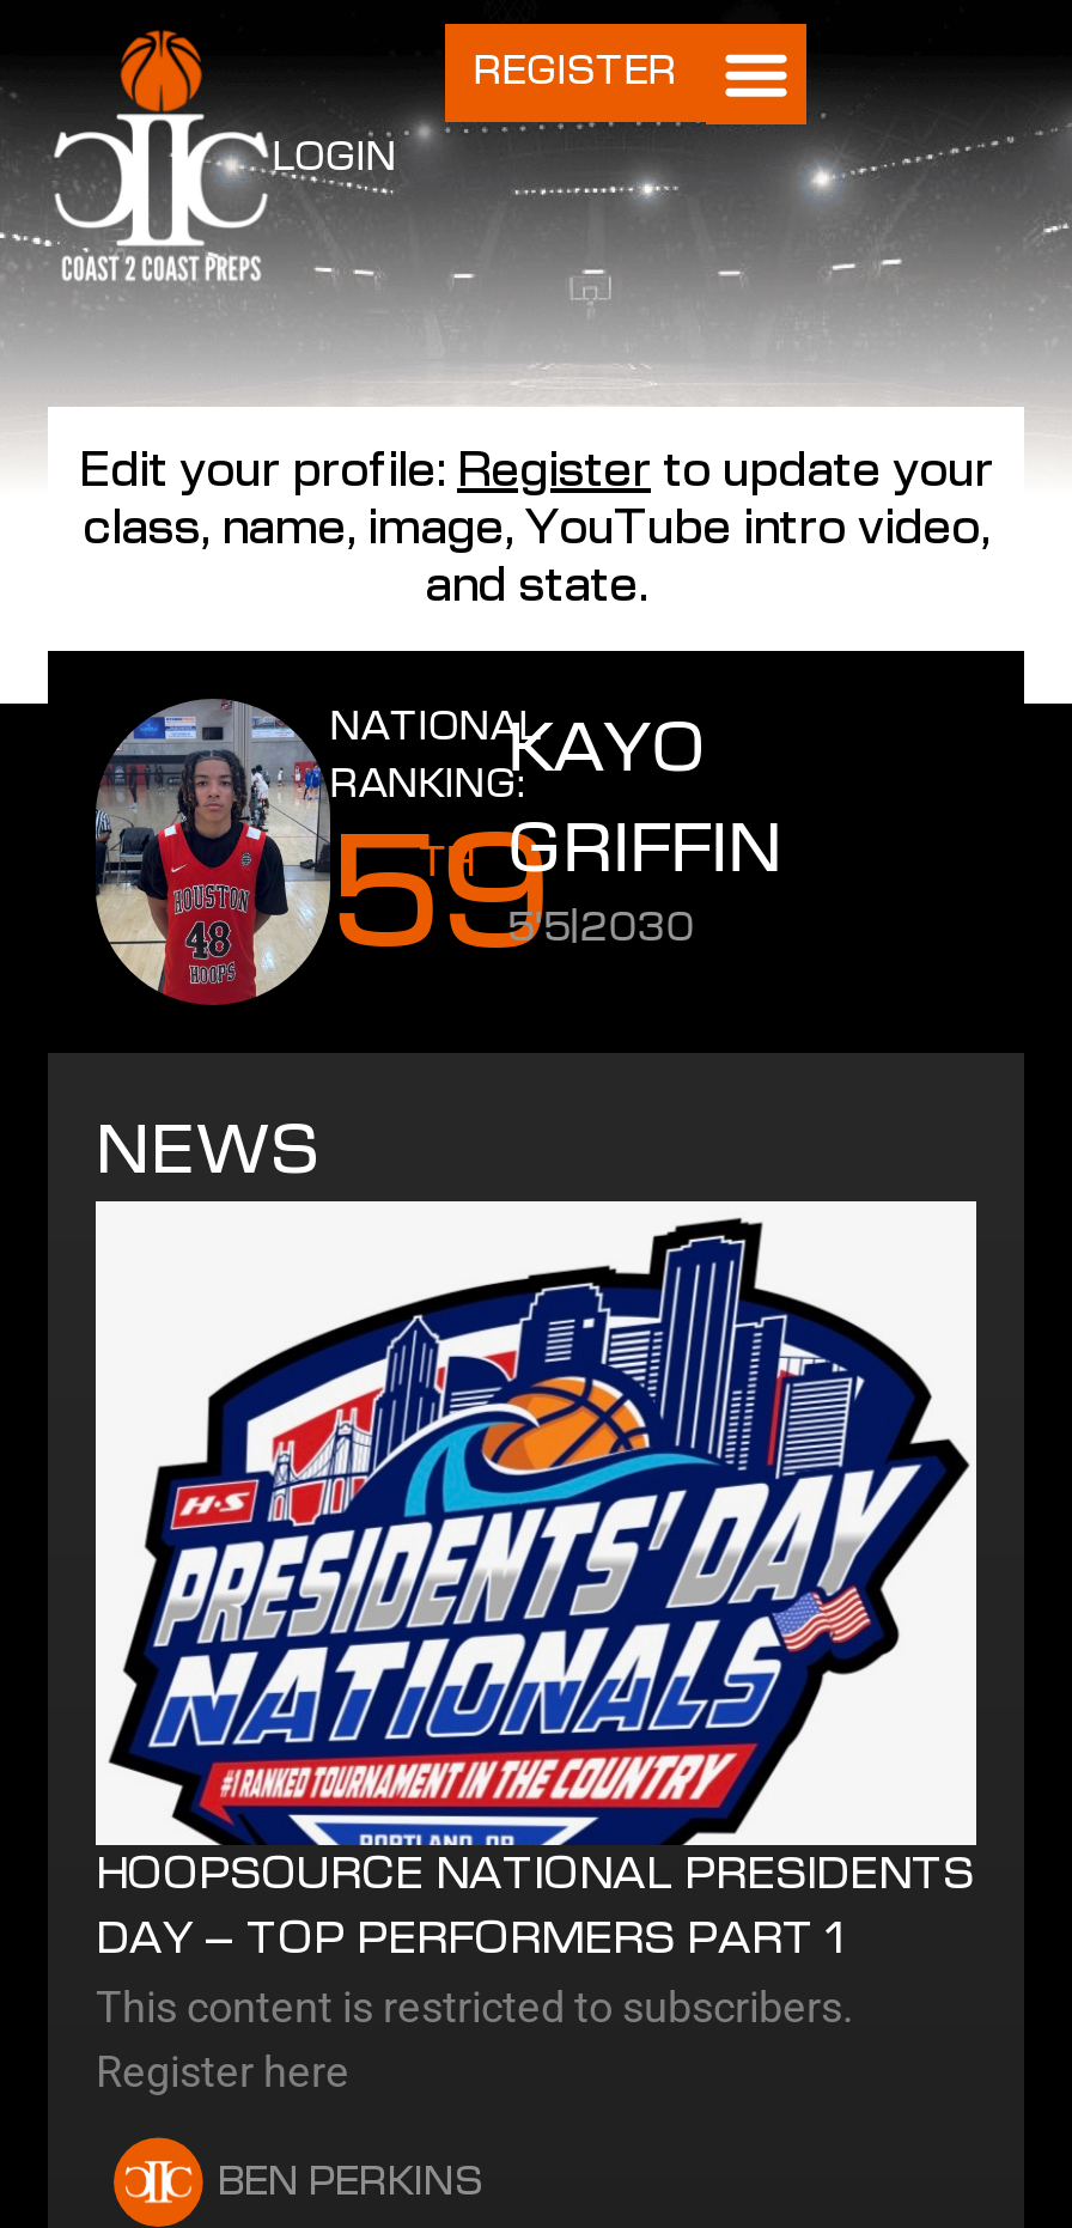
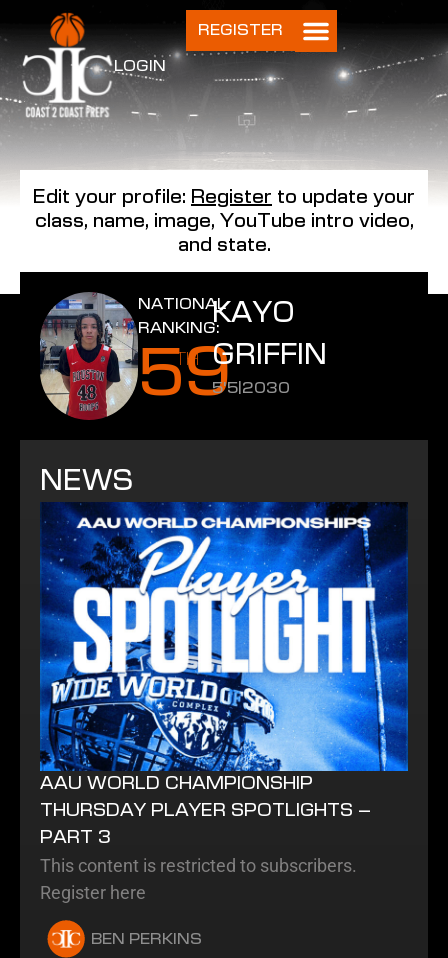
- [image]
- HOOPSOURCE NATIONAL PRESIDENTS
- DAY – TOP PERFORMERS PART 1
+ [image]
+ AAU WORLD CHAMPIONSHIP
+ THURSDAY PLAYER SPOTLIGHTS –
+ PART 3
